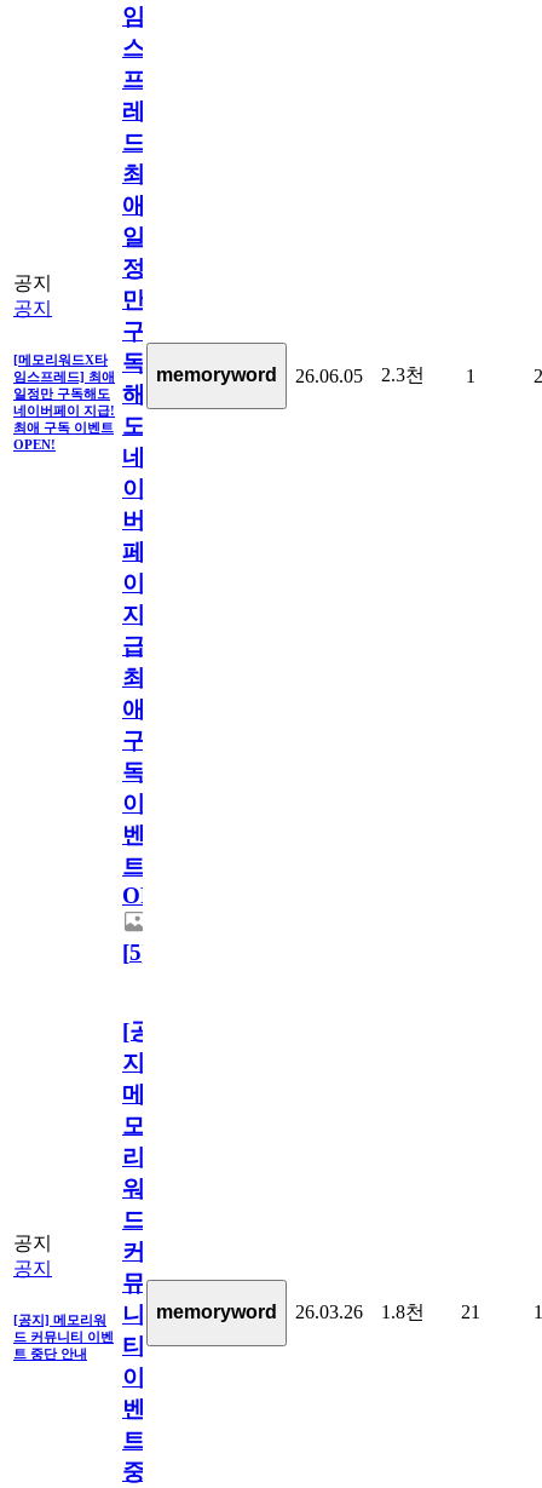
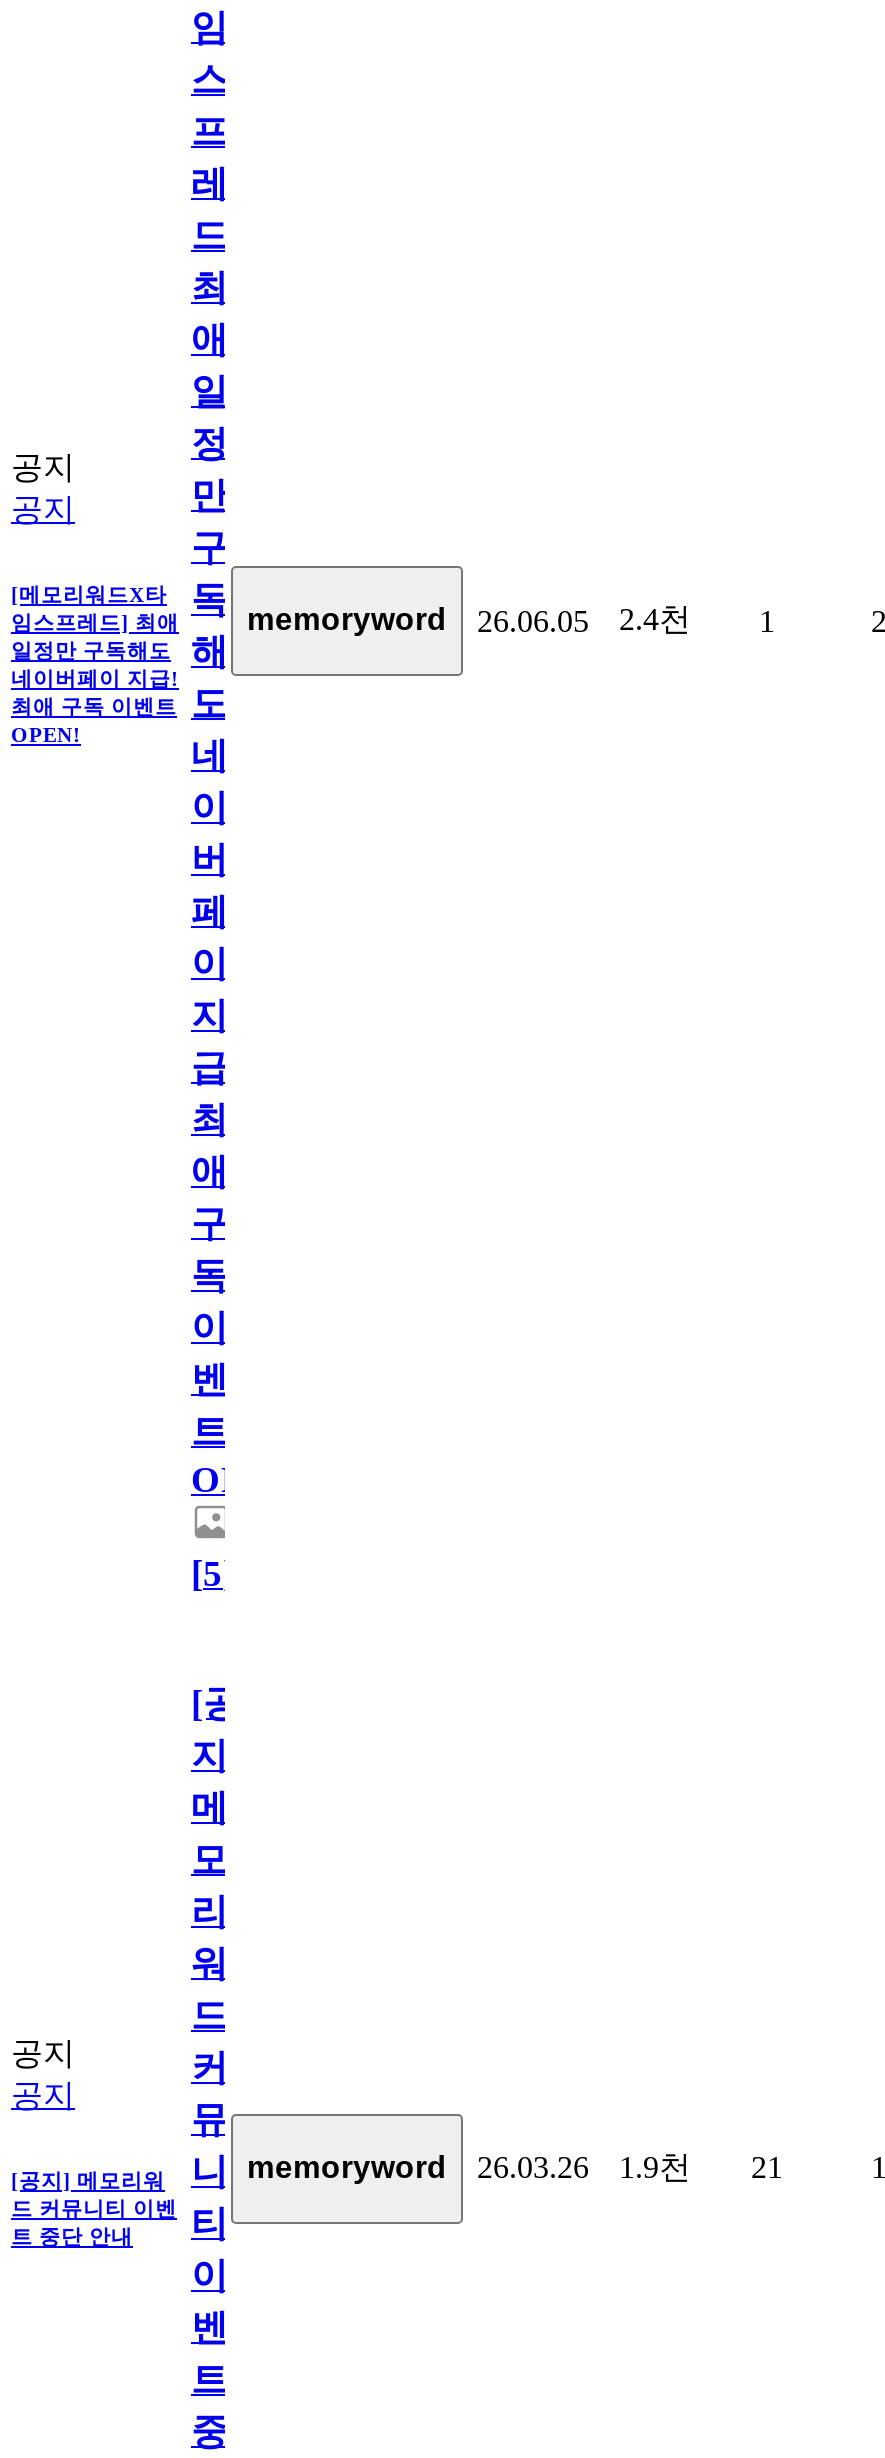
- [메모리워드X타 독 memoryword 26.06.05 2.3천 1
+ [메모리워드X타 독 memoryword 26.06.05 2.4천 1

- 1.8천
+ 1.9천
